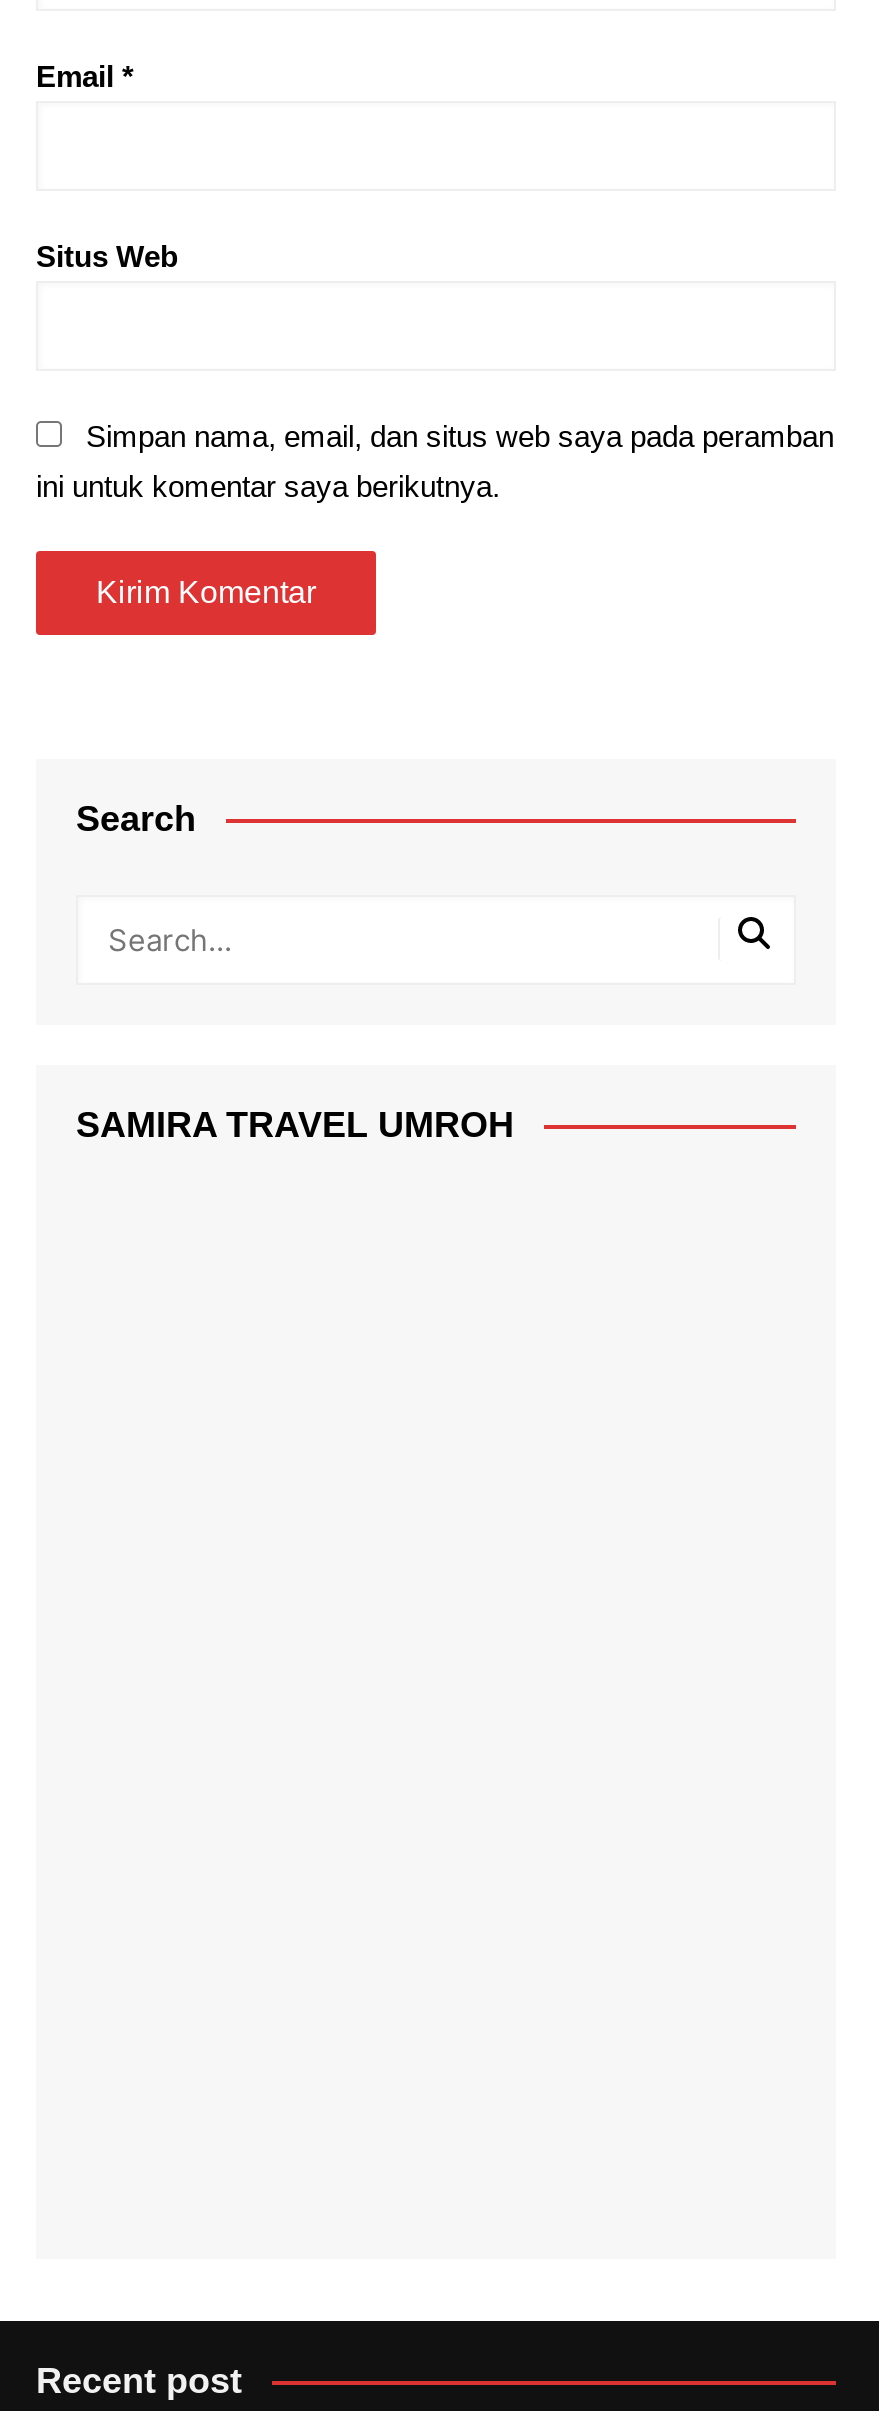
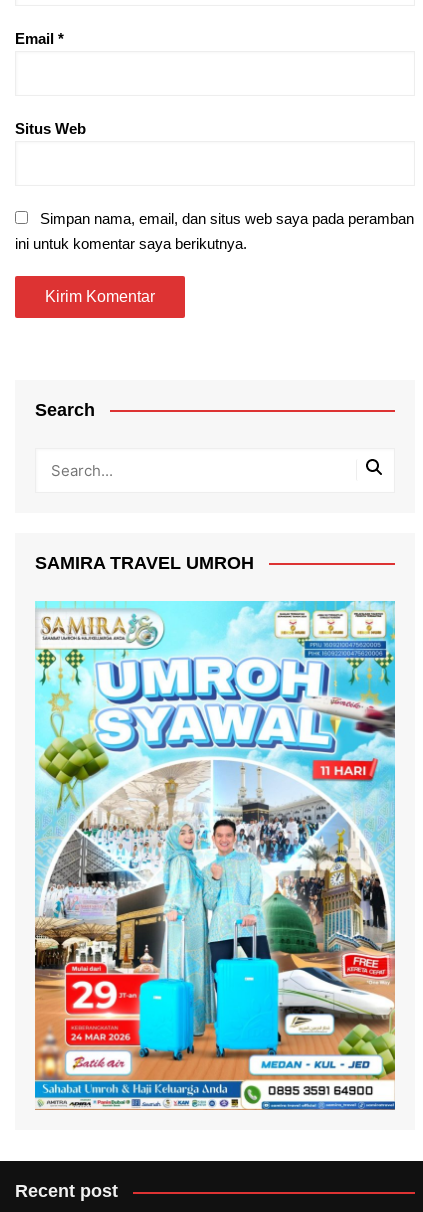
+ [image]
